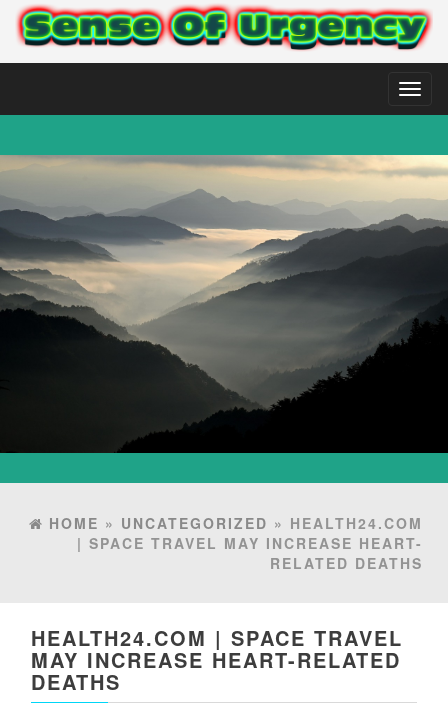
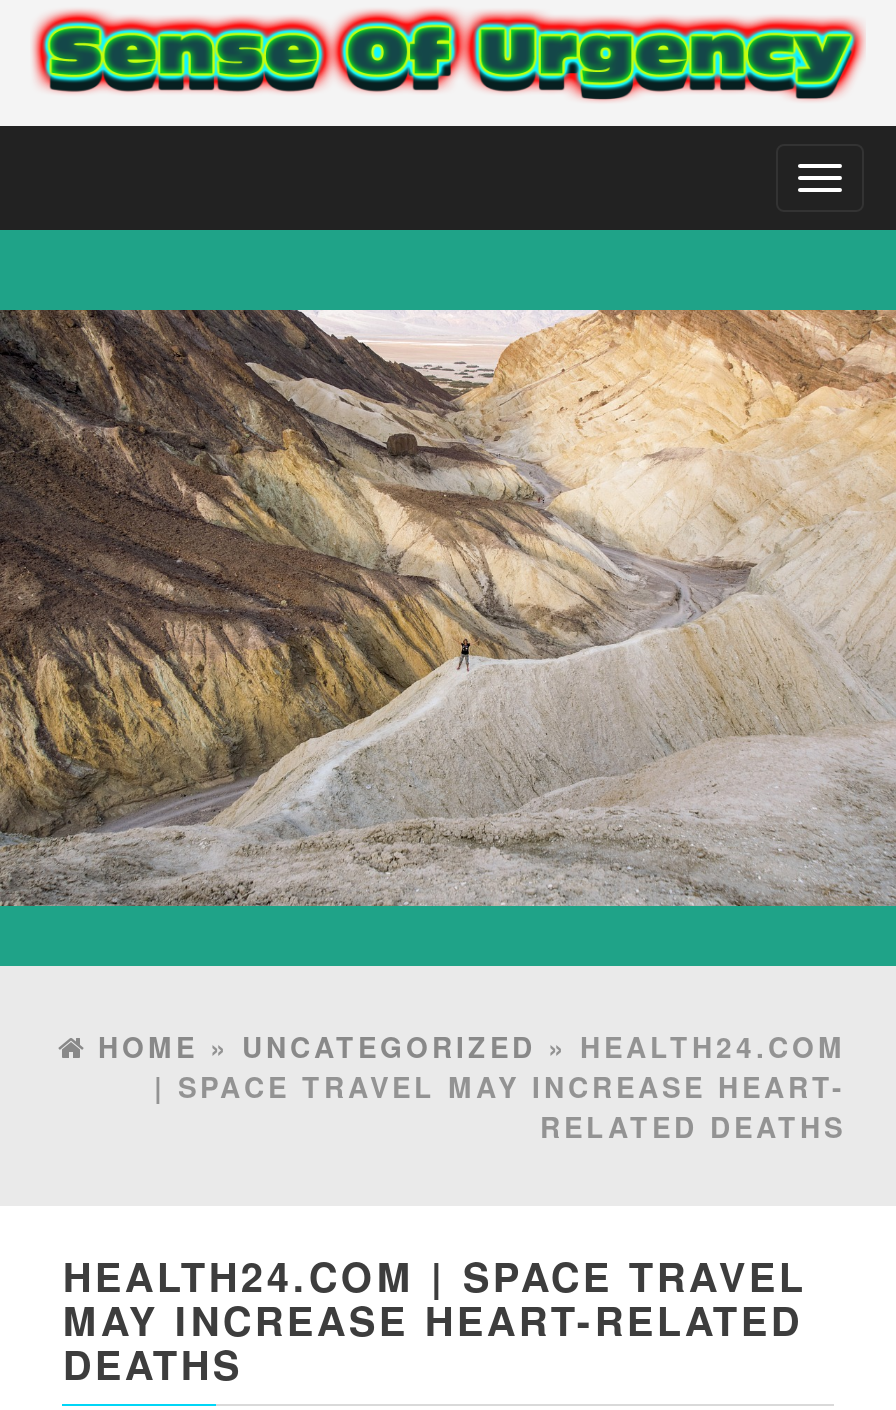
- [image]
+ [image]
